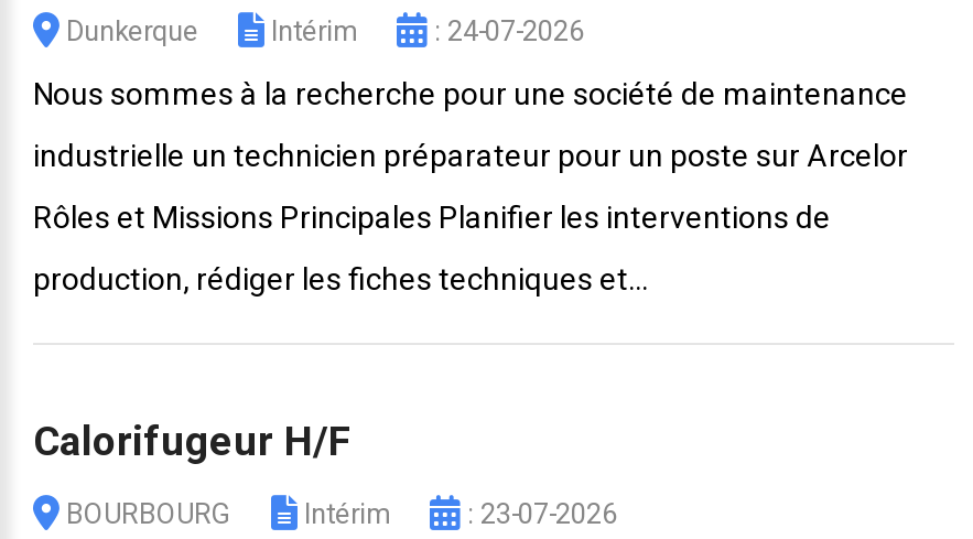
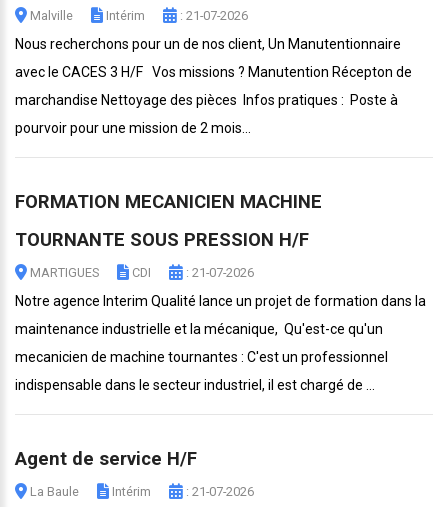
- : 24-07-2026
- Nous sommes à la recherche pour une société de maintenance
- industrielle un technicien préparateur pour un poste sur Arcelor
- Rôles et Missions Principales Planifier les interventions de
- production, rédiger les fiches techniques et...
- Calorifugeur H/F
- BOURBOURG
+ : 21-07-2026
+ Nous recherchons pour un de nos client, Un Manutentionnaire
+ avec le CACES 3 H/F Vos missions ? Manutention Récepton de
+ marchandise Nettoyage des pièces Infos pratiques : Poste à
+ pourvoir pour une mission de 2 mois...
+ FORMATION MECANICIEN MACHINE
+ TOURNANTE SOUS PRESSION H/F
+ MARTIGUES
+ CDI
+ : 21-07-2026
+ Notre agence Interim Qualité lance un projet de formation dans la
+ maintenance industrielle et la mécanique, Qu'est-ce qu'un
+ mecanicien de machine tournantes : C'est un professionnel
+ indispensable dans le secteur industriel, il est chargé de ...
+ Agent de service H/F
+ La Baule

- Dunkerque
+ Malville

- : 23-07-2026
+ : 21-07-2026
